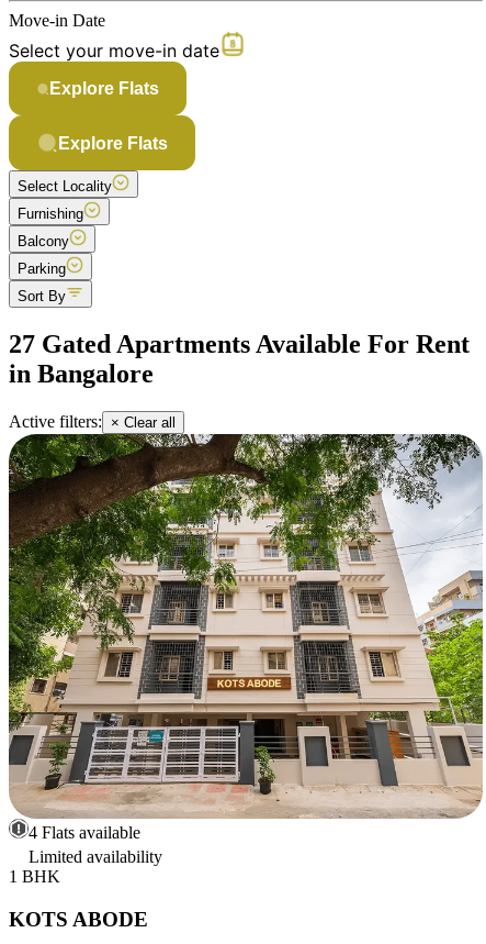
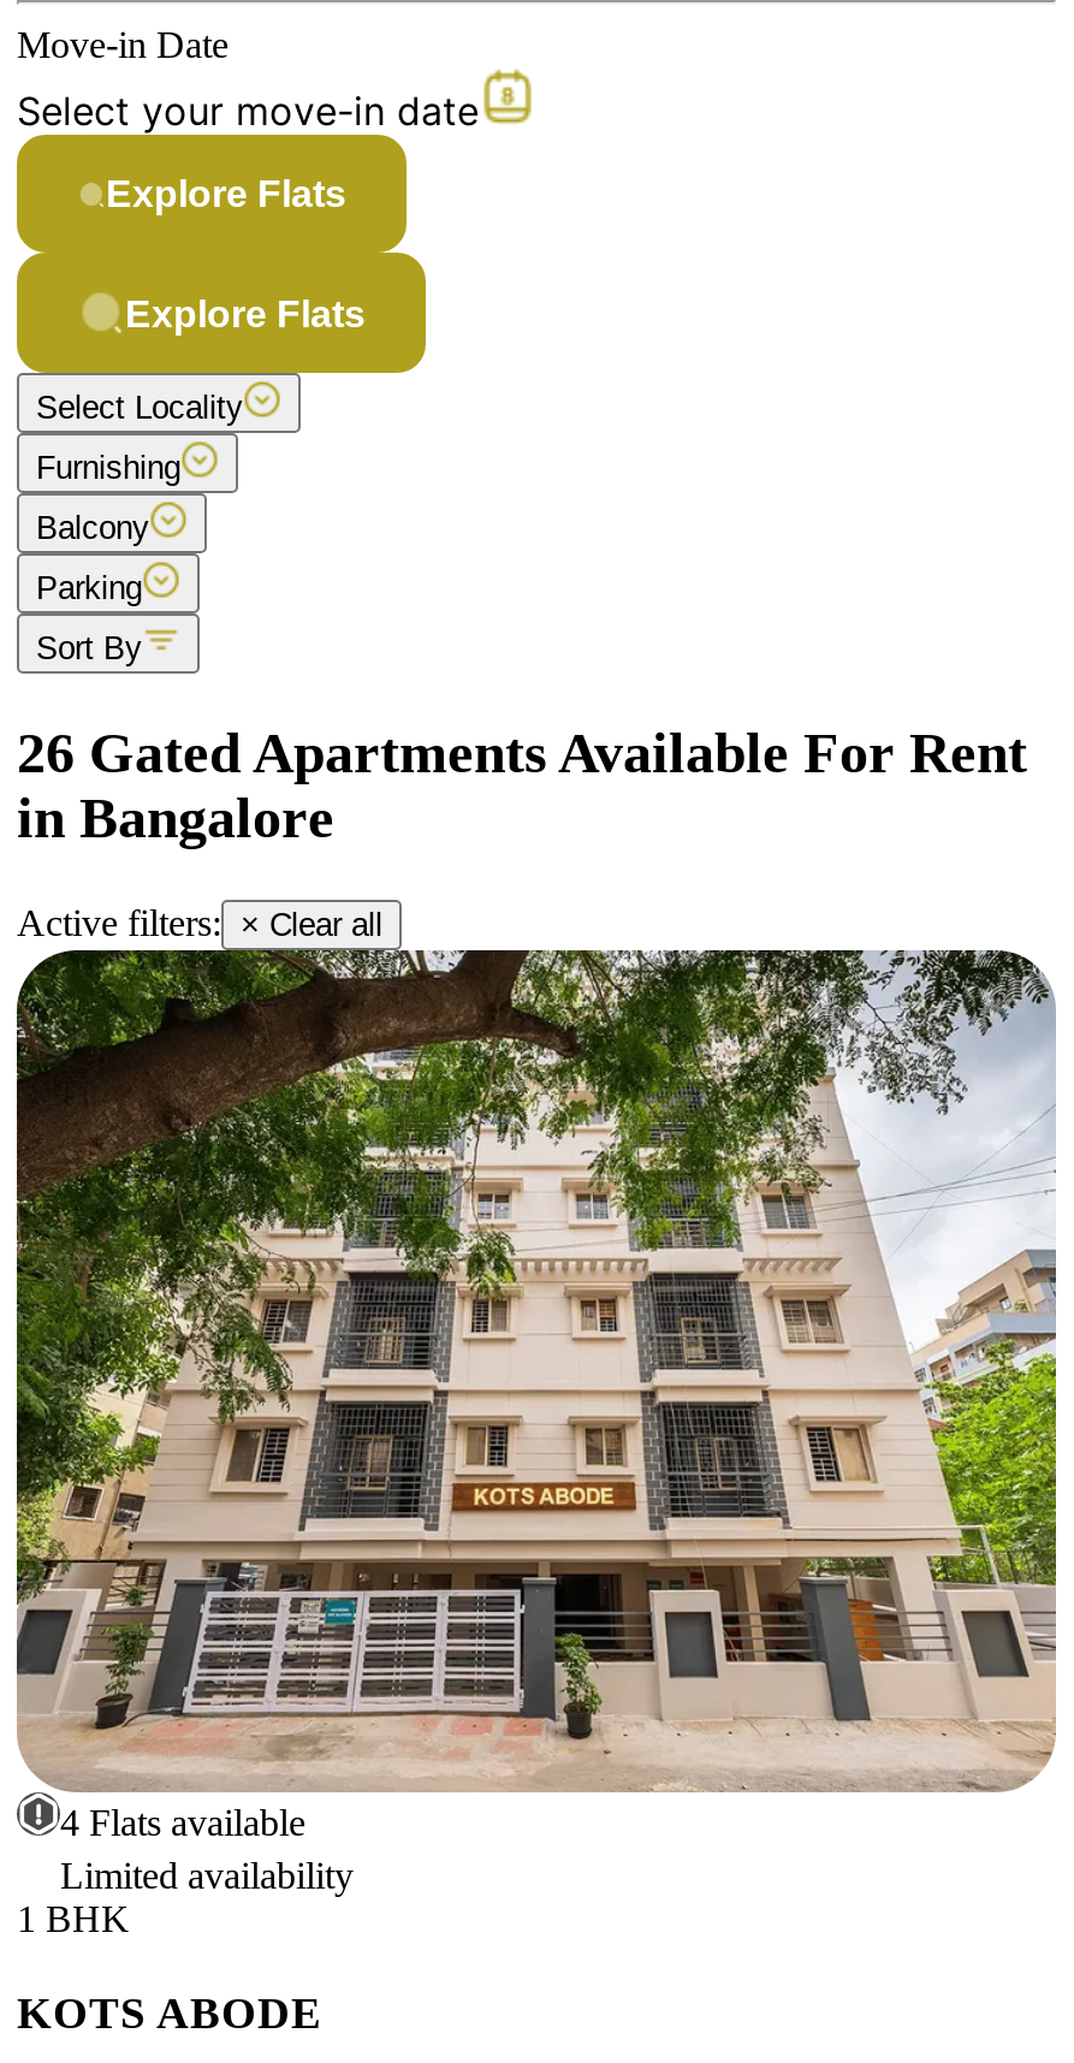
- 27 Gated Apartments Available For Rent
+ 26 Gated Apartments Available For Rent
